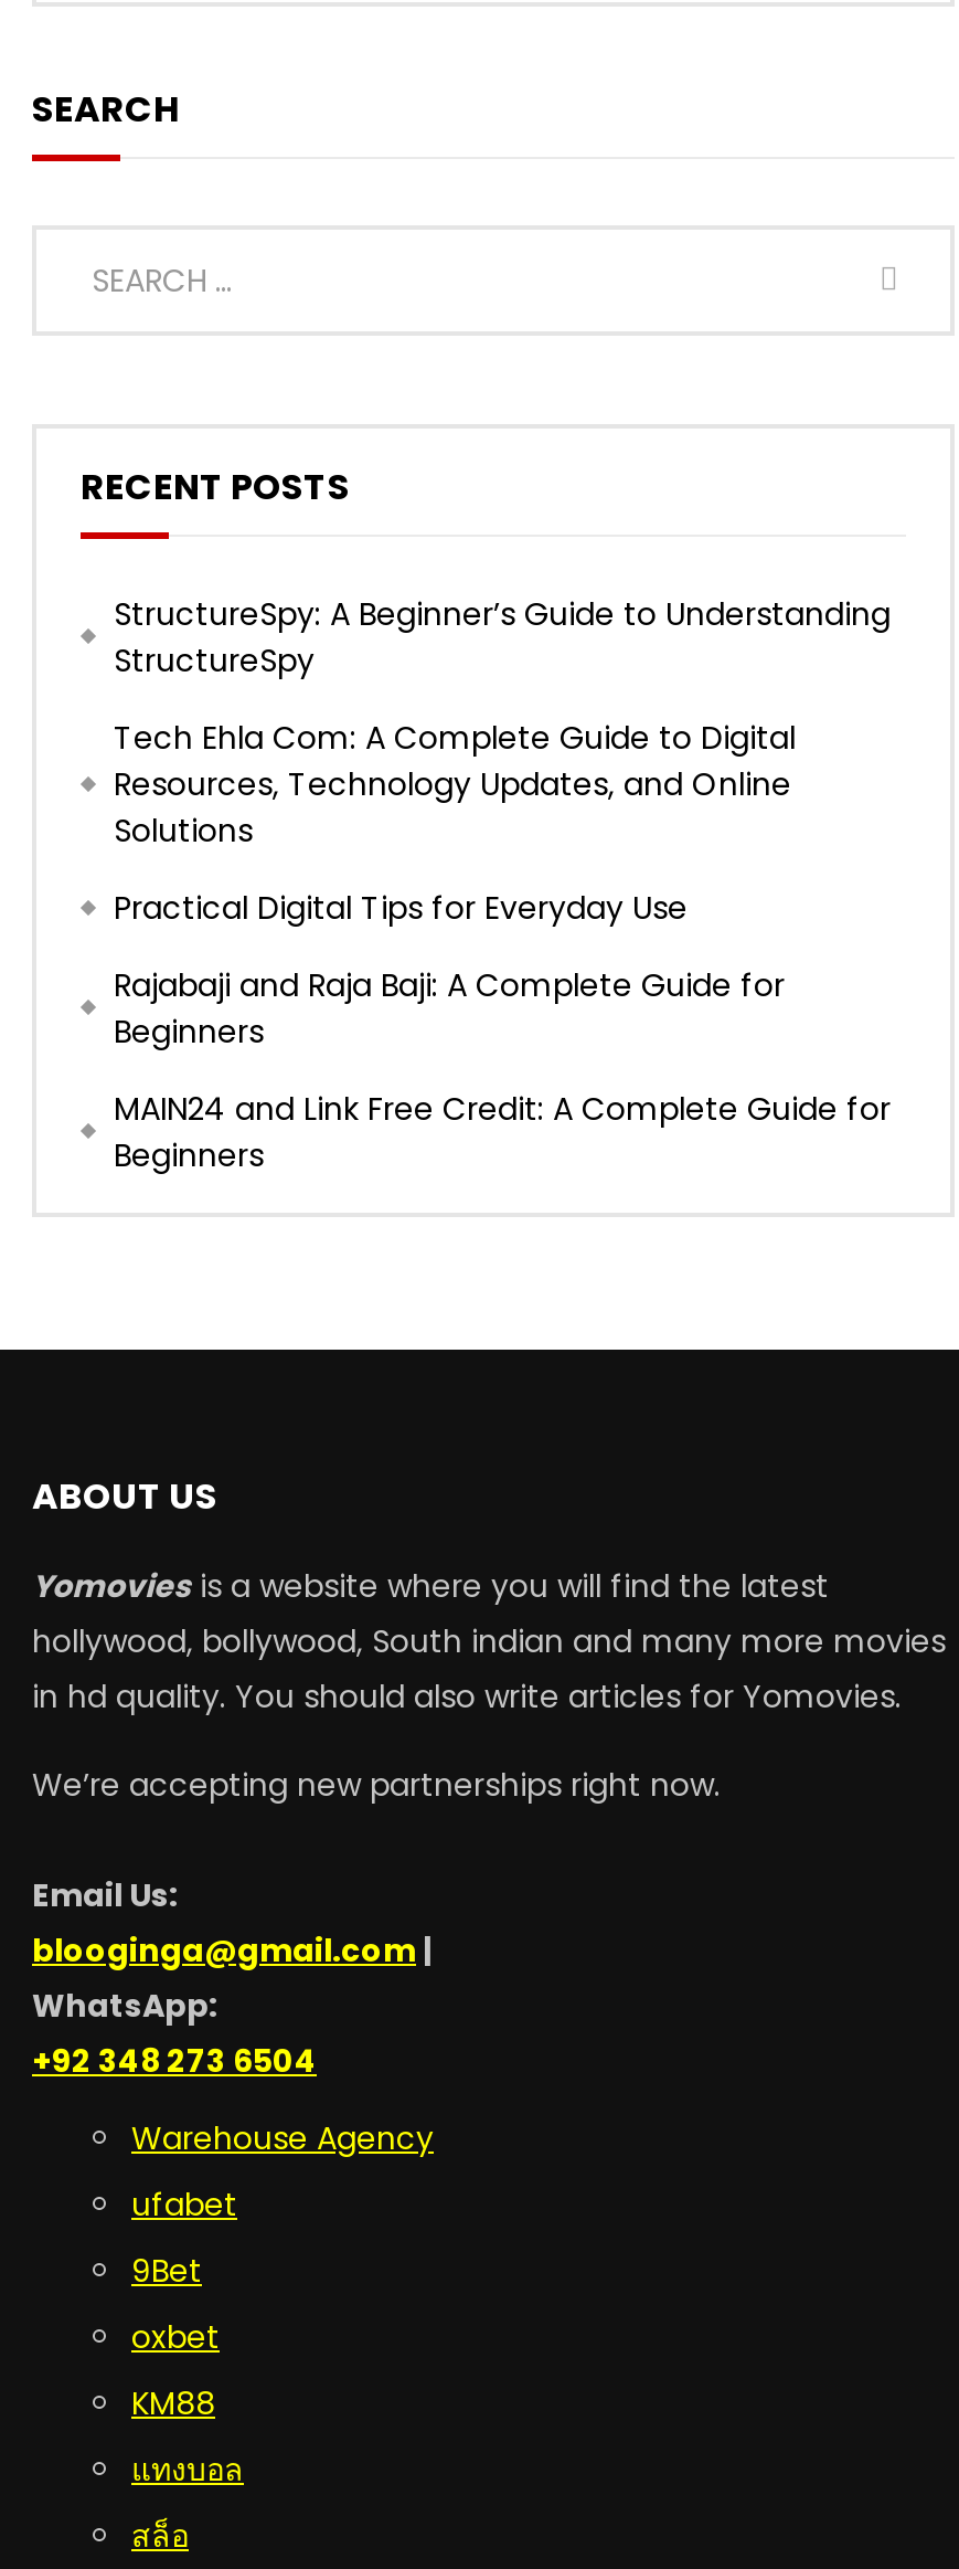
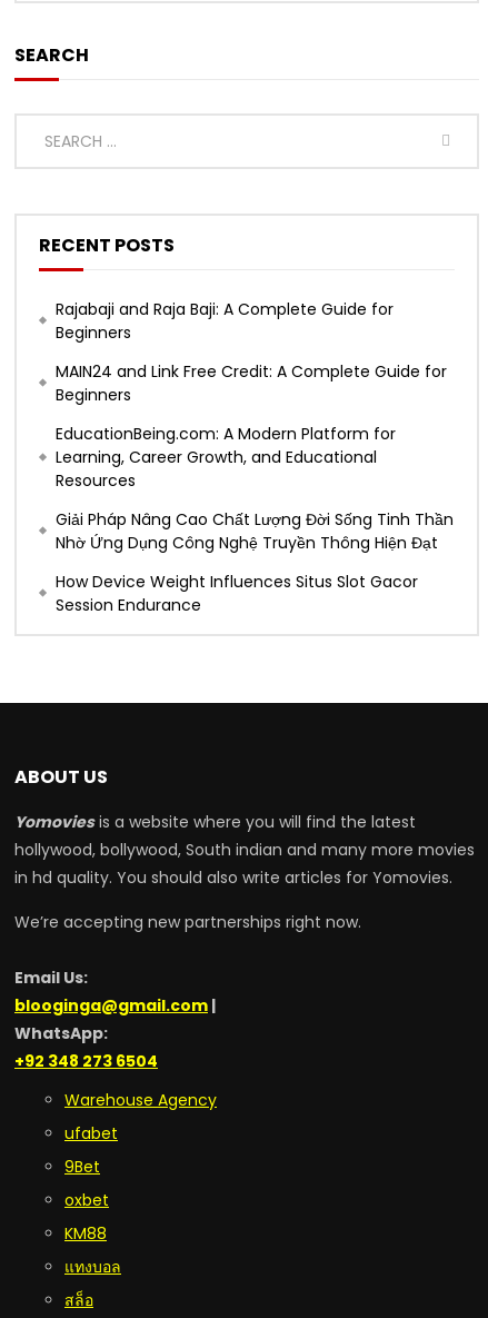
- StructureSpy: A Beginner’s Guide to Understanding
- StructureSpy
- Tech Ehla Com: A Complete Guide to Digital
- Resources, Technology Updates, and Online
- Solutions
- Practical Digital Tips for Everyday Use

moved up: Rajabaji and Raja Baji: A Complete Guide for | Beginners | MAIN24 and Link Free Credit: A Complete Guide for | Beginners

+ EducationBeing.com: A Modern Platform for
+ Learning, Career Growth, and Educational
+ Resources
+ Giải Pháp Nâng Cao Chất Lượng Đời Sống Tinh Thần
+ Nhờ Ứng Dụng Công Nghệ Truyền Thông Hiện Đạt
+ How Device Weight Influences Situs Slot Gacor
+ Session Endurance
